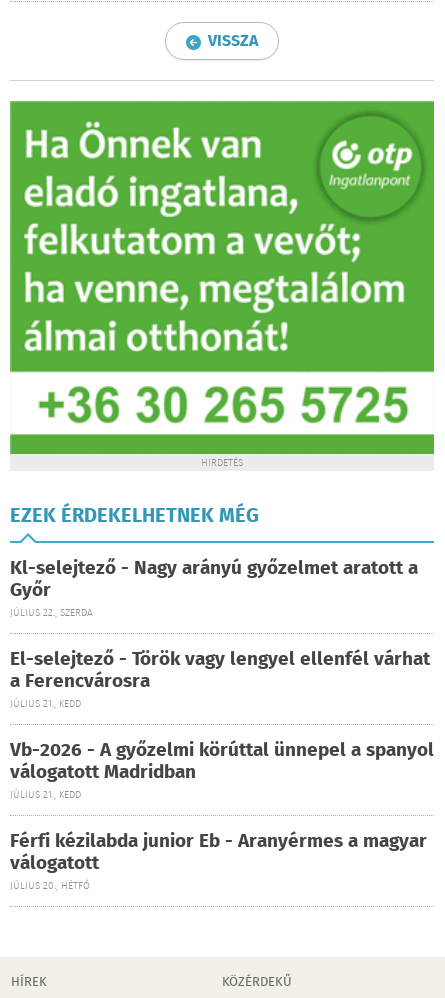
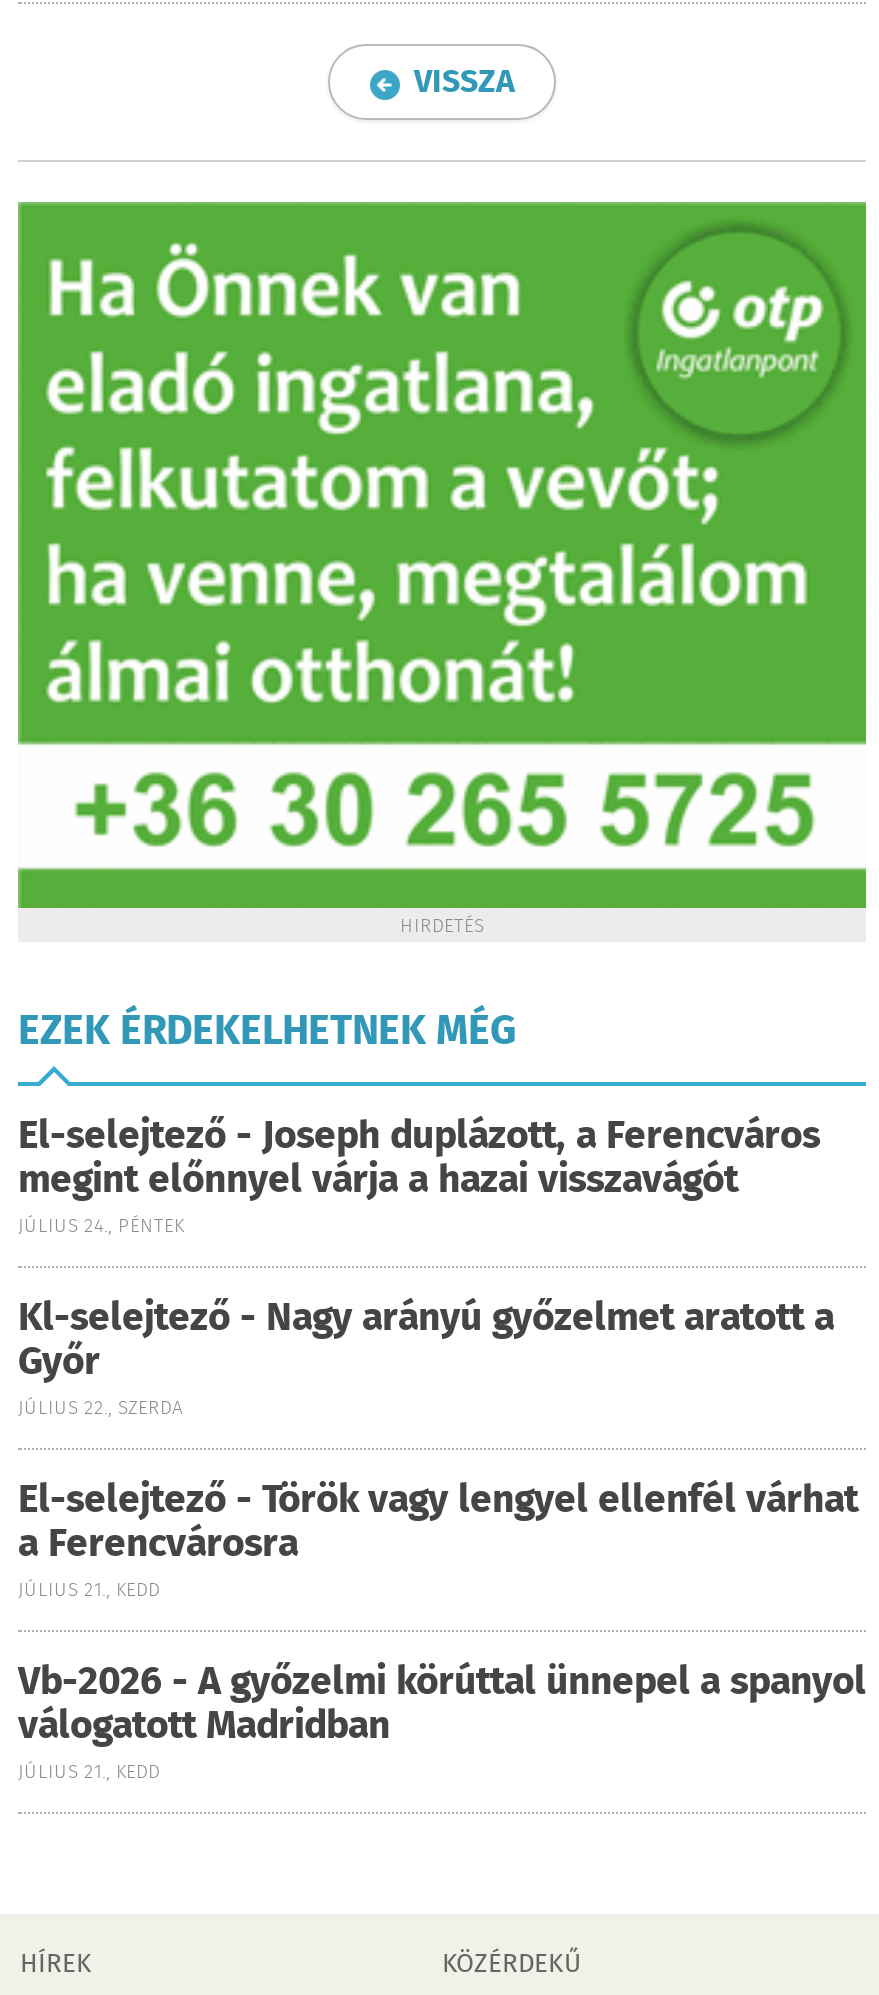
+ El-selejtező - Joseph duplázott, a Ferencváros
+ megint előnnyel várja a hazai visszavágót
+ JÚLIUS 24., PÉNTEK

moved down: Kl-selejtező - Nagy arányú győzelmet aratott a | Győr | JÚLIUS 22., SZERDA | ... | válogatott Madridban | JÚLIUS 21., KEDD

- Férfi kézilabda junior Eb - Aranyérmes a magyar
- válogatott
- JÚLIUS 20., HÉTFŐ
